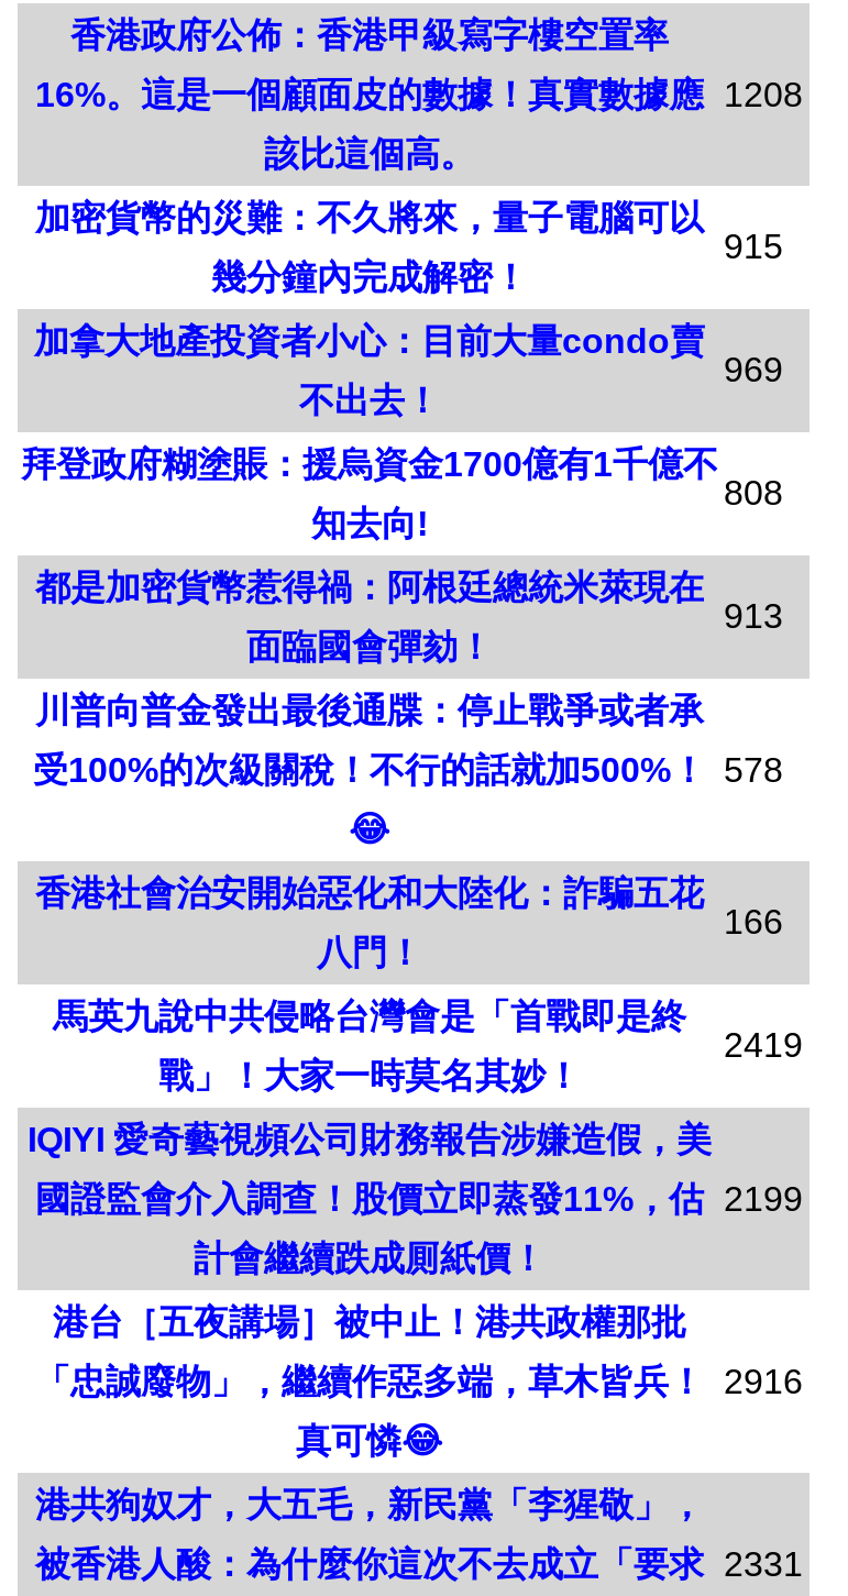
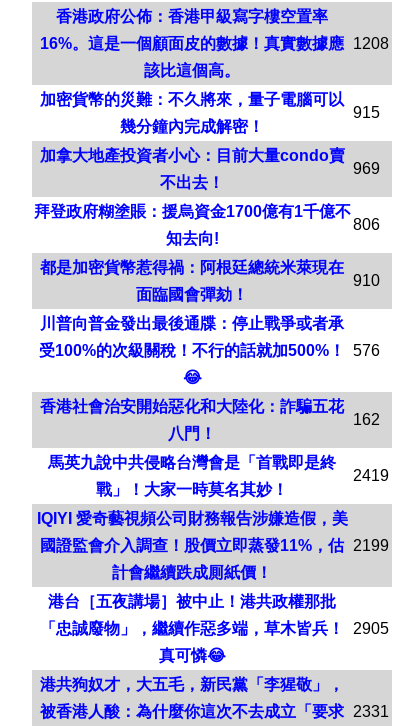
- 808
+ 806

- 913
+ 910

- 受100%的次級關稅！不行的話就加500%！ 578
+ 受100%的次級關稅！不行的話就加500%！ 576

- 166
+ 162

- 「忠誠廢物」，繼續作惡多端，草木皆兵！ 2916
+ 「忠誠廢物」，繼續作惡多端，草木皆兵！ 2905
